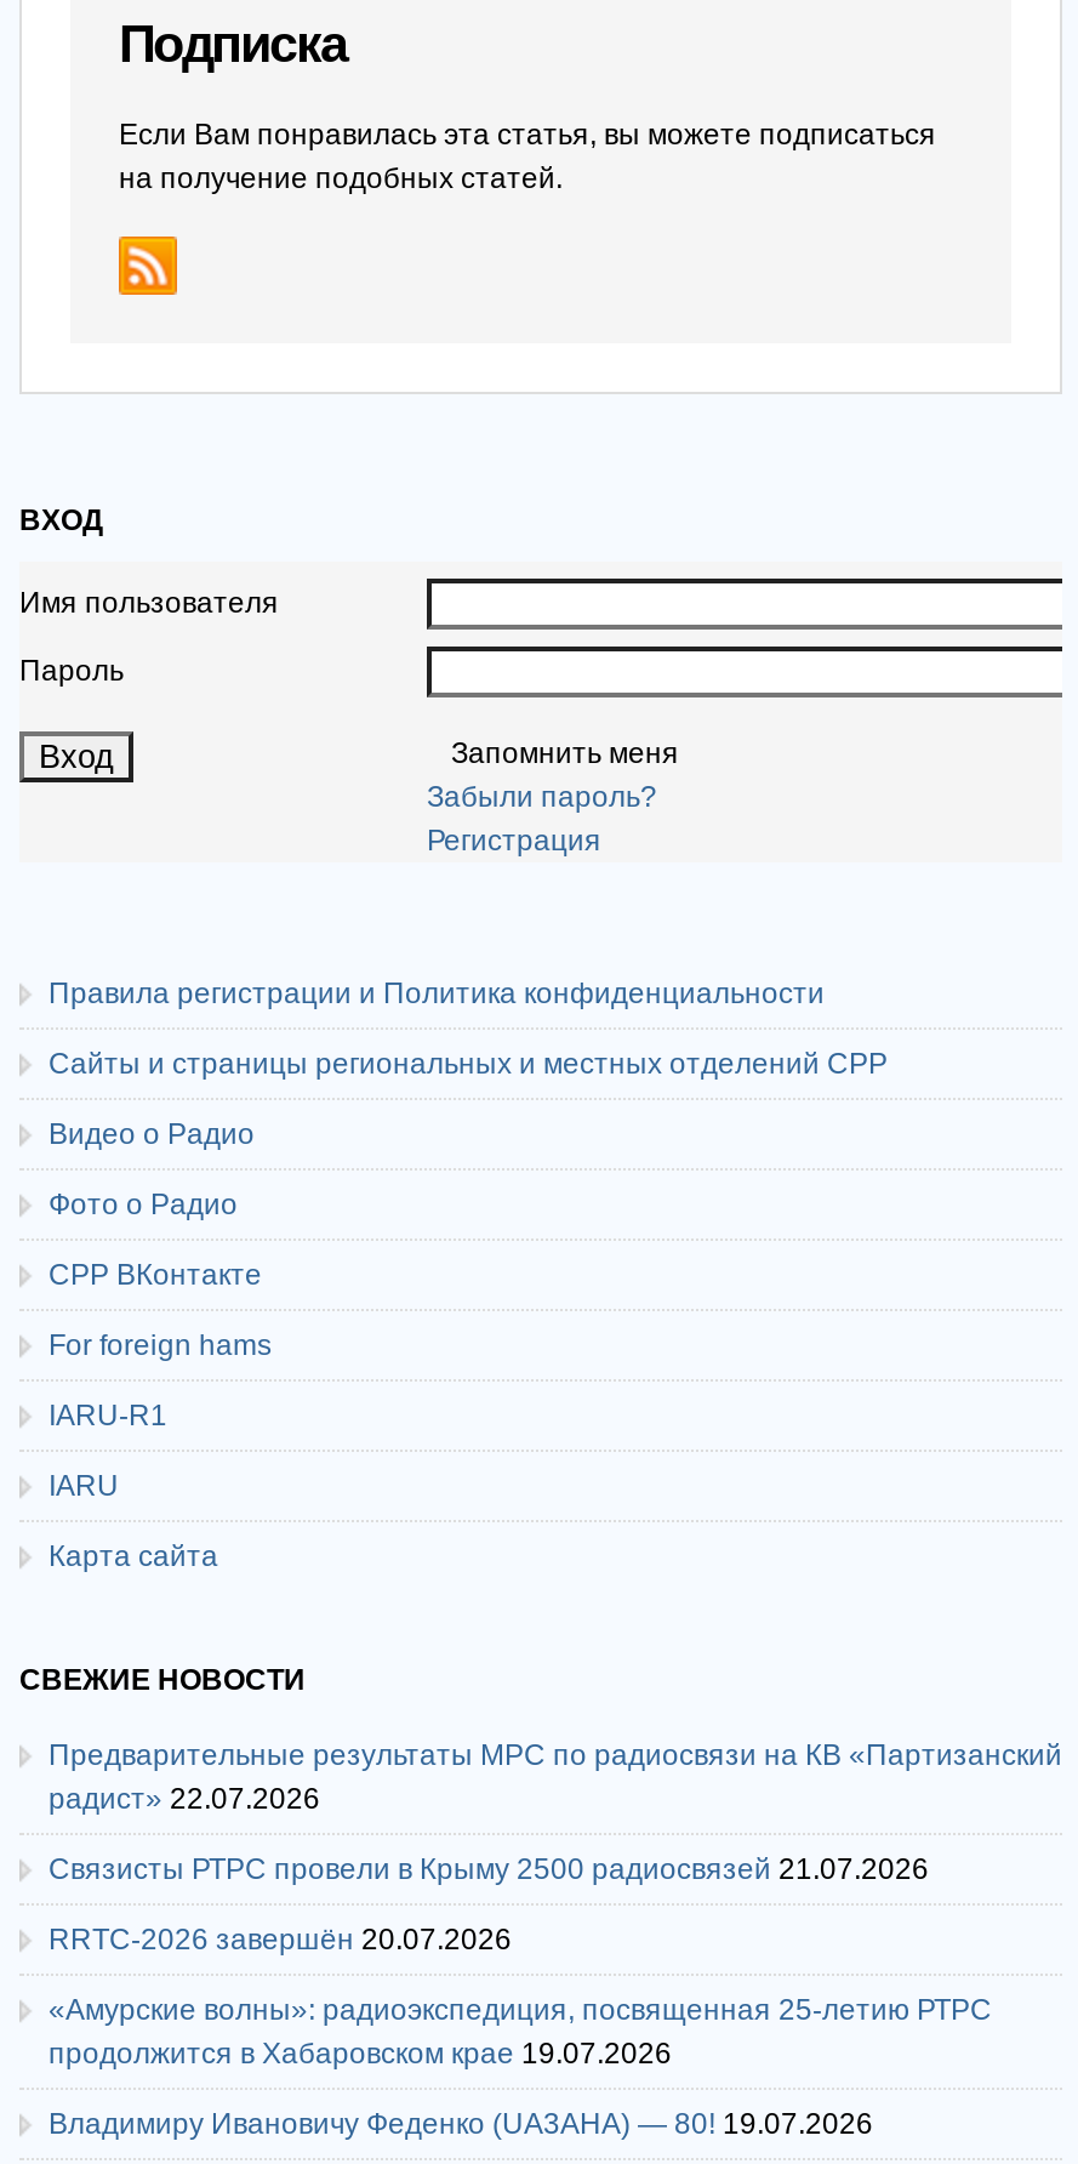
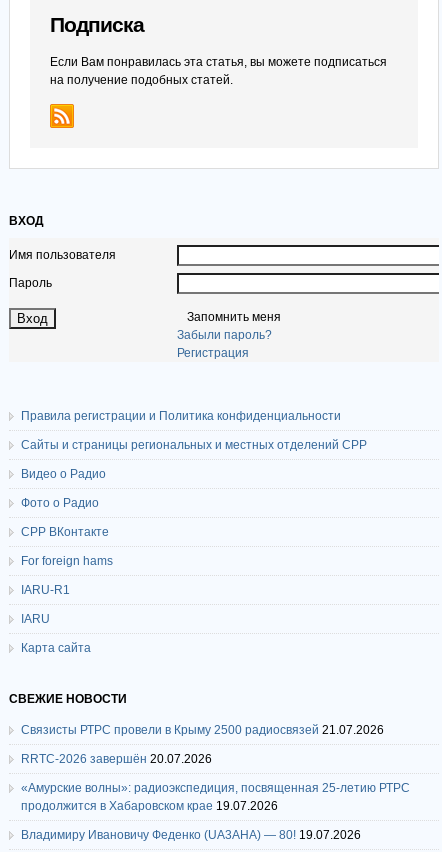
- Предварительные результаты МРС по радиосвязи на КВ «Партизанский
- радист» 22.07.2026
